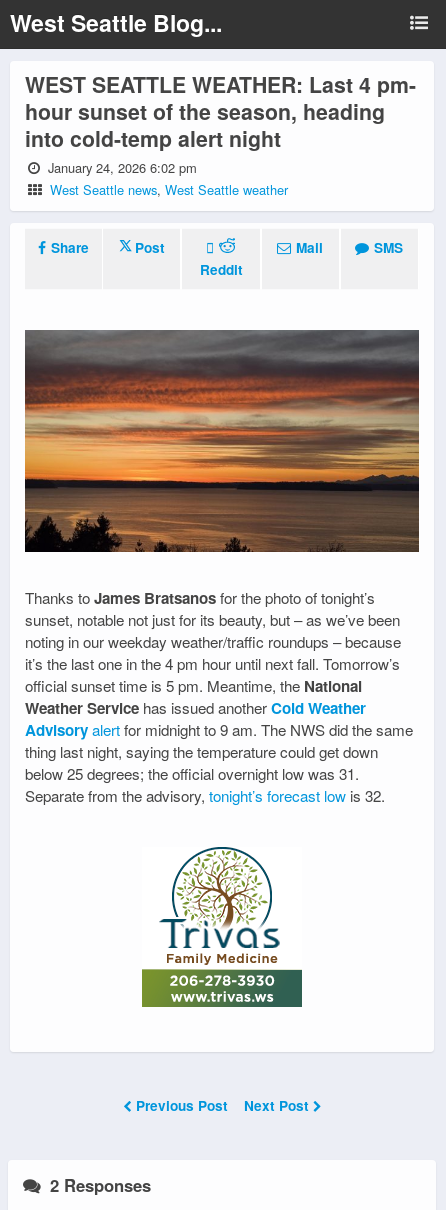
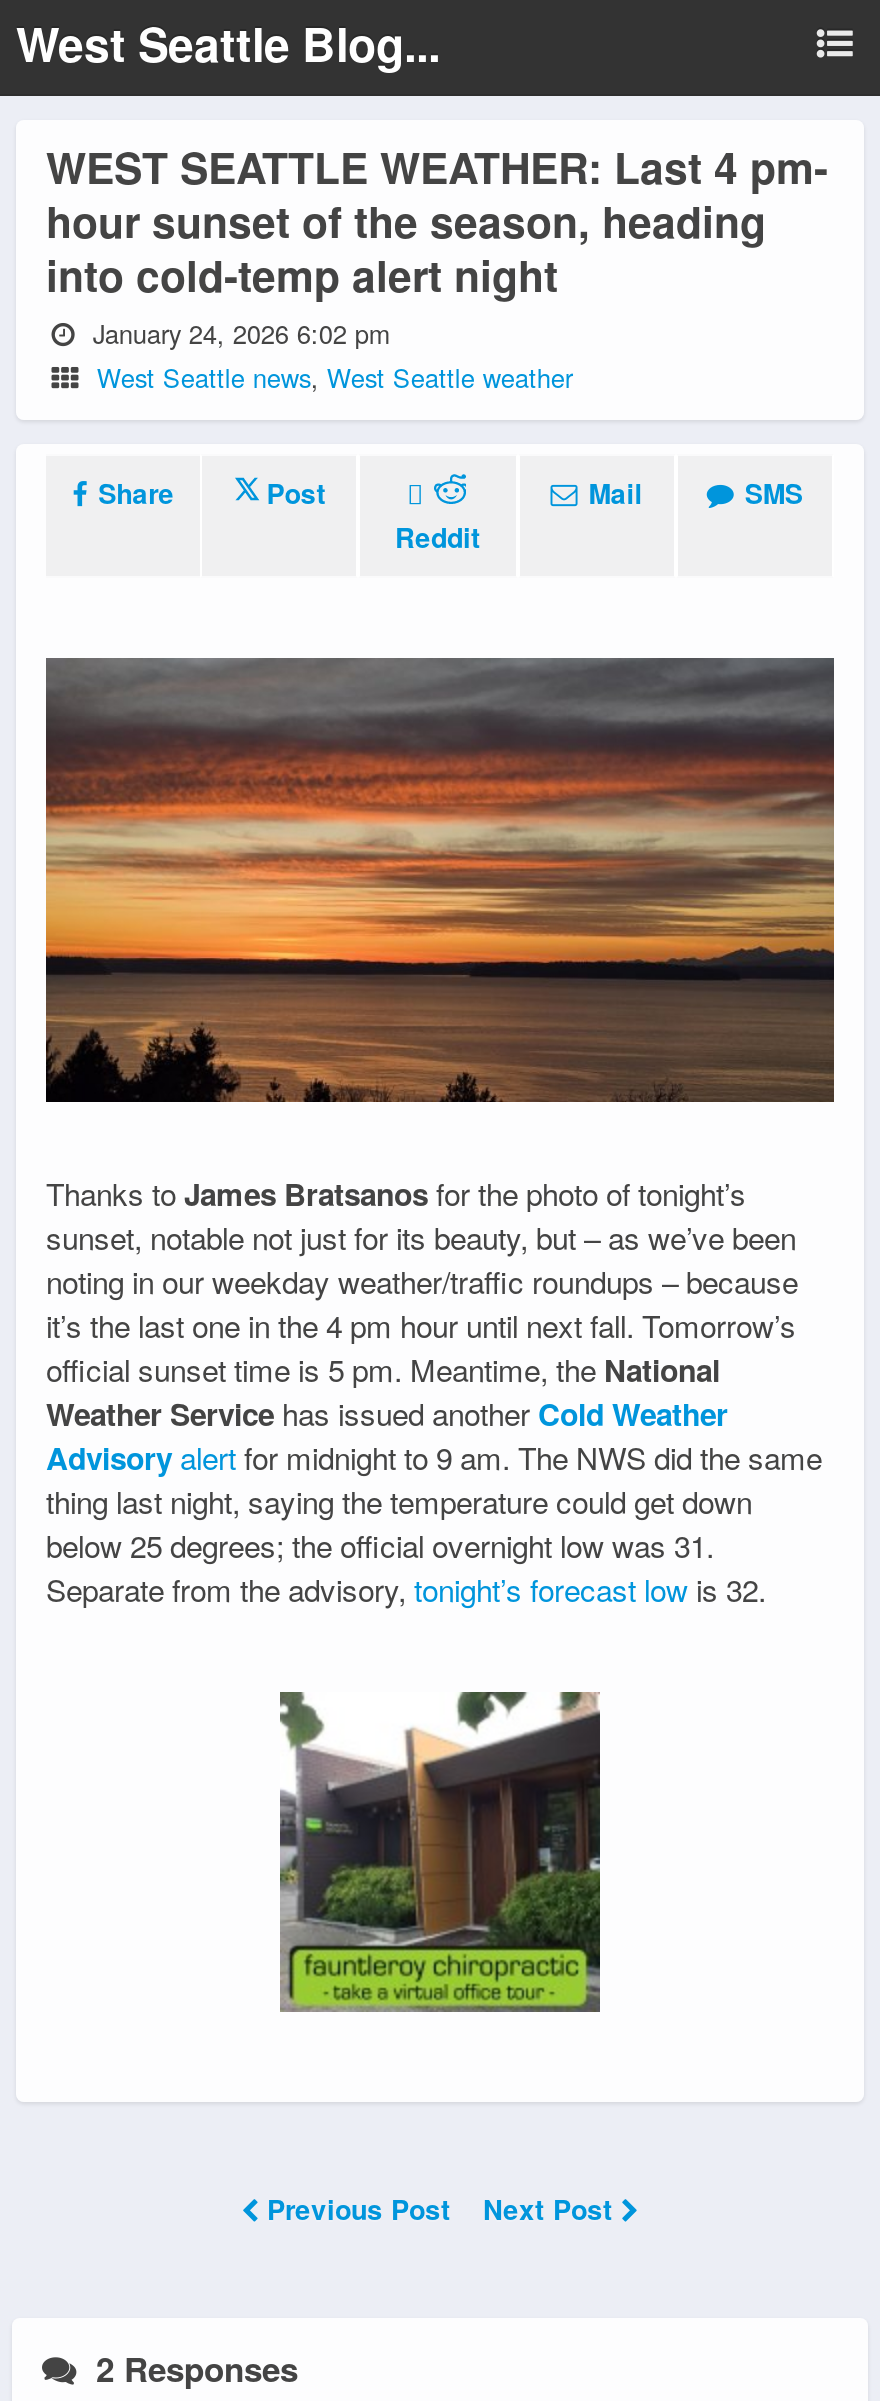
- [image]
+ [image]
